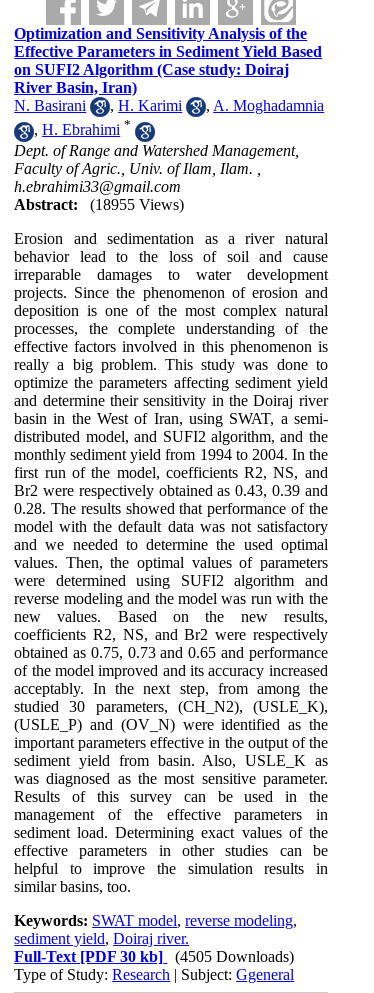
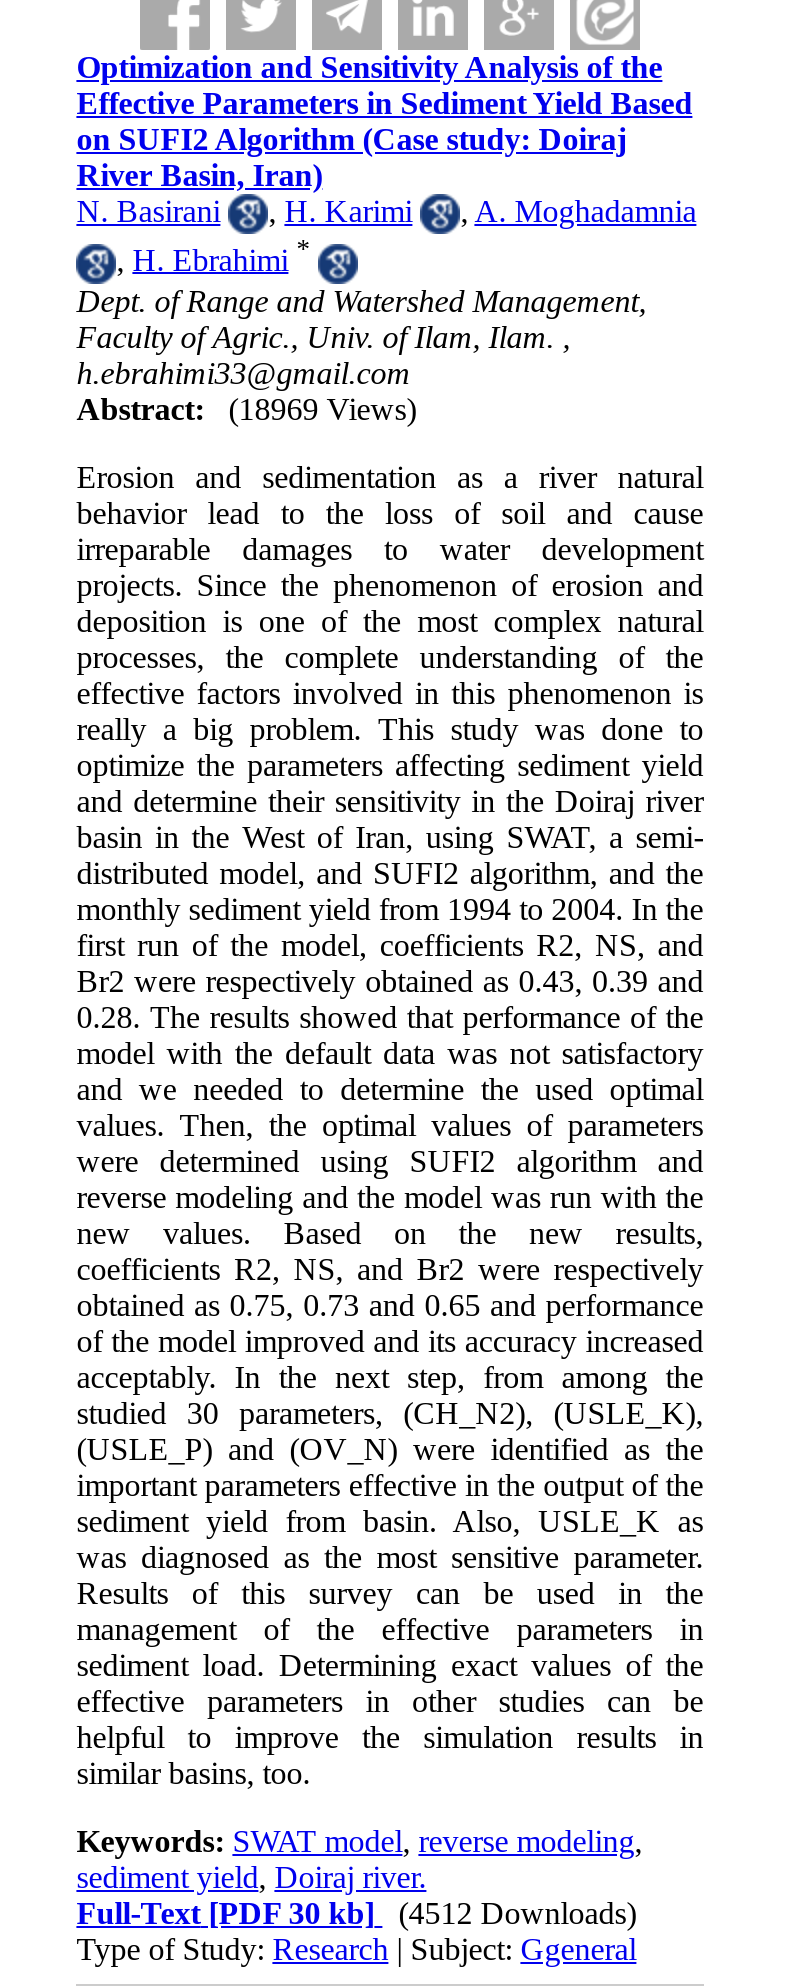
- Abstract: (18955 Views)
+ Abstract: (18969 Views)

- Full-Text [PDF 30 kb] (4505 Downloads)
+ Full-Text [PDF 30 kb] (4512 Downloads)
